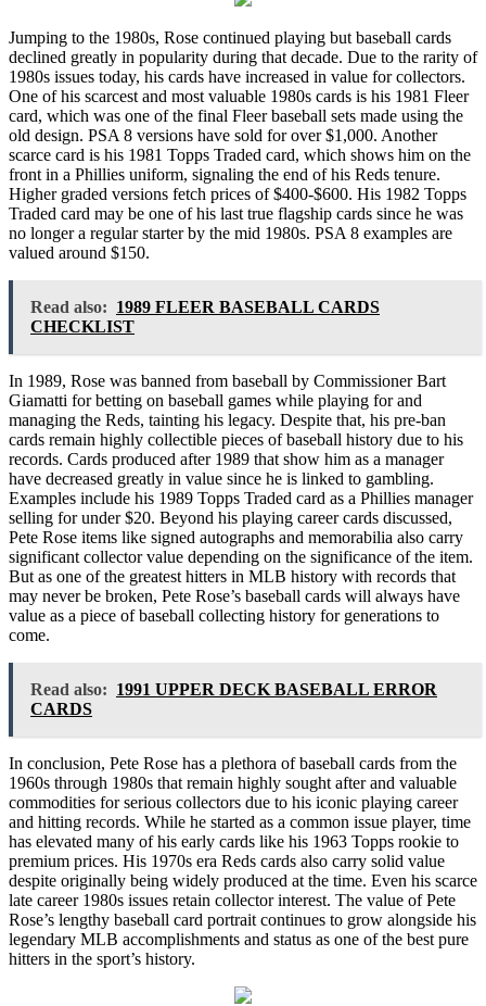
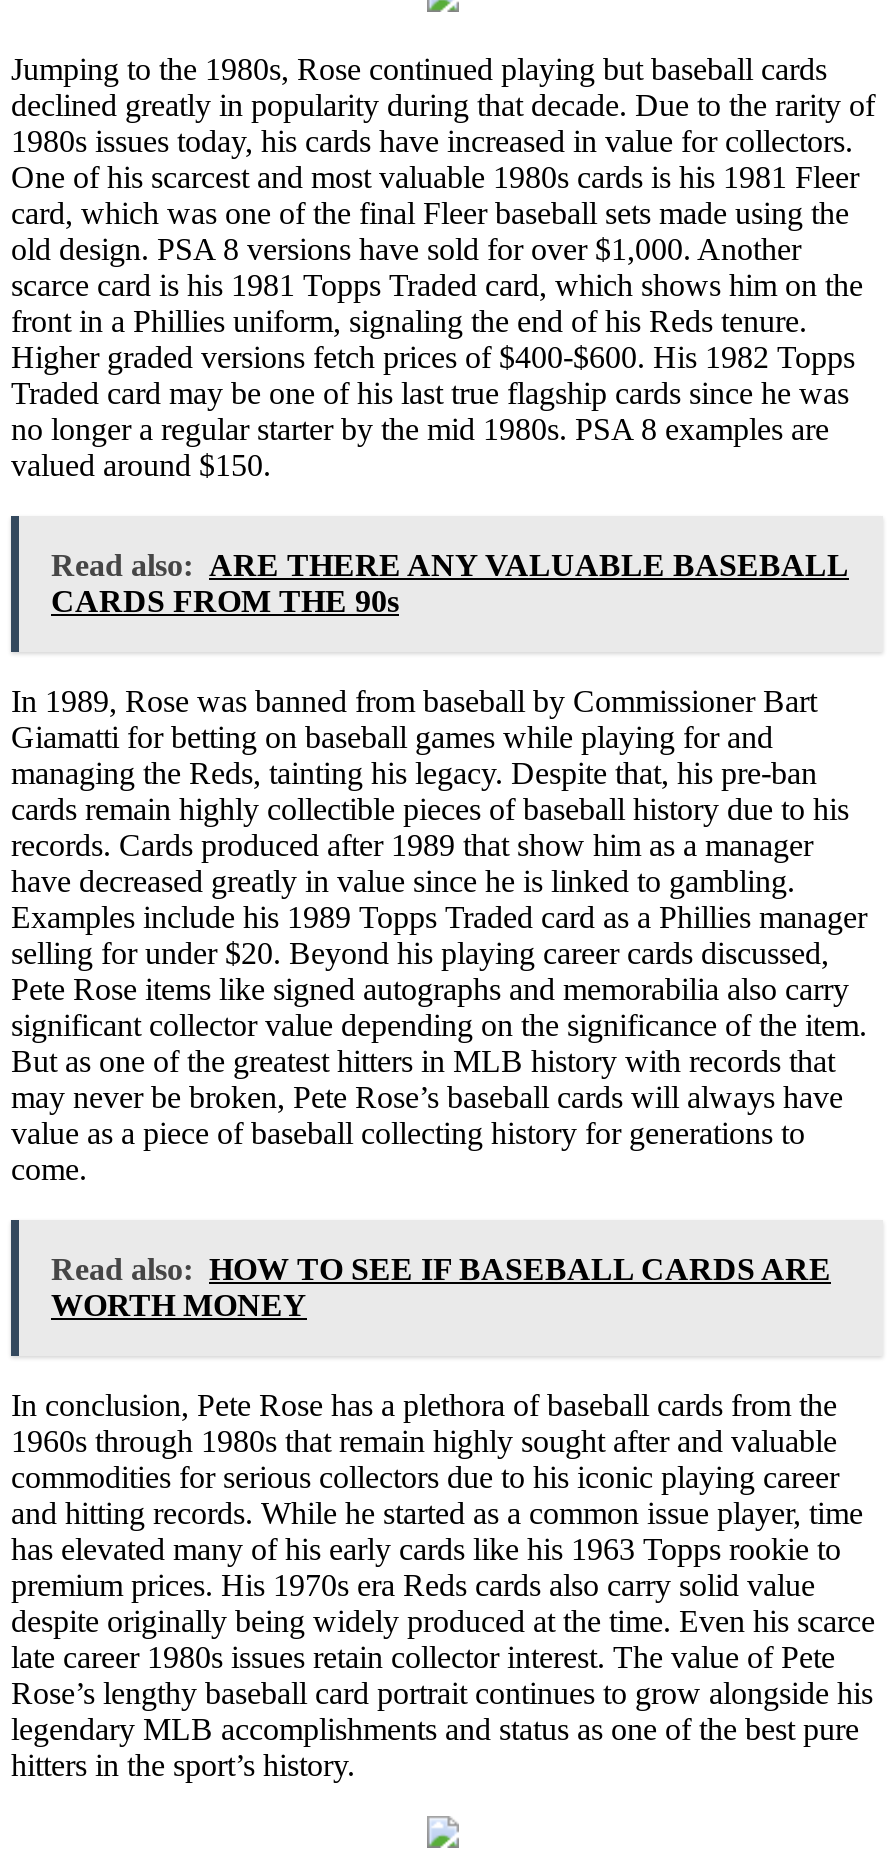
- Read also: 1989 FLEER BASEBALL CARDS
- CHECKLIST
+ Read also: ARE THERE ANY VALUABLE BASEBALL
+ CARDS FROM THE 90s

- Read also: 1991 UPPER DECK BASEBALL ERROR
- CARDS
+ Read also: HOW TO SEE IF BASEBALL CARDS ARE
+ WORTH MONEY
